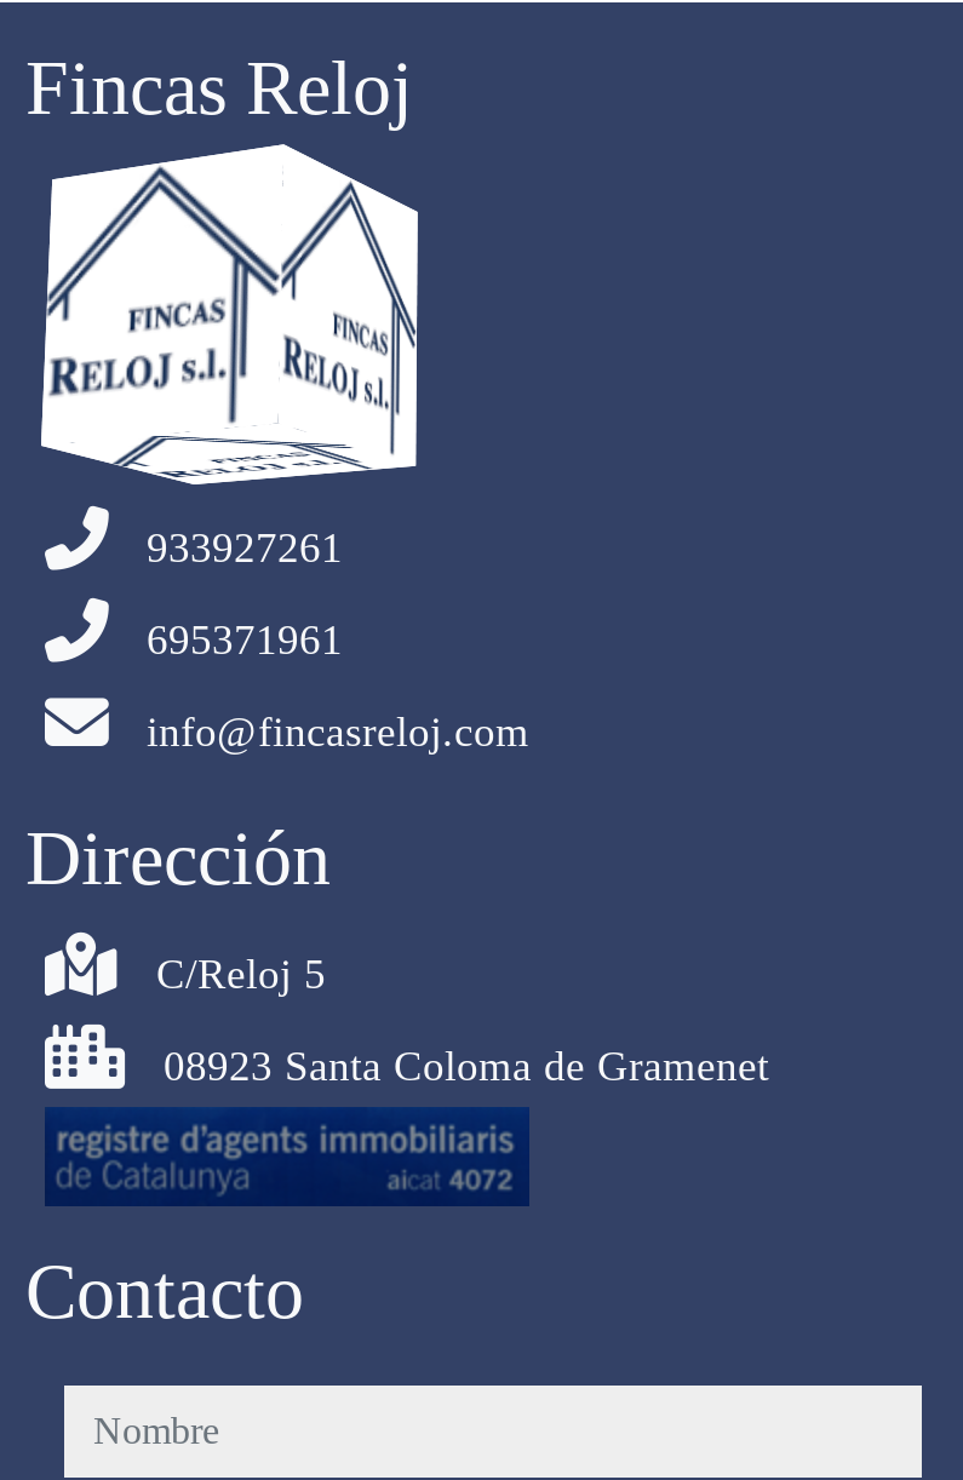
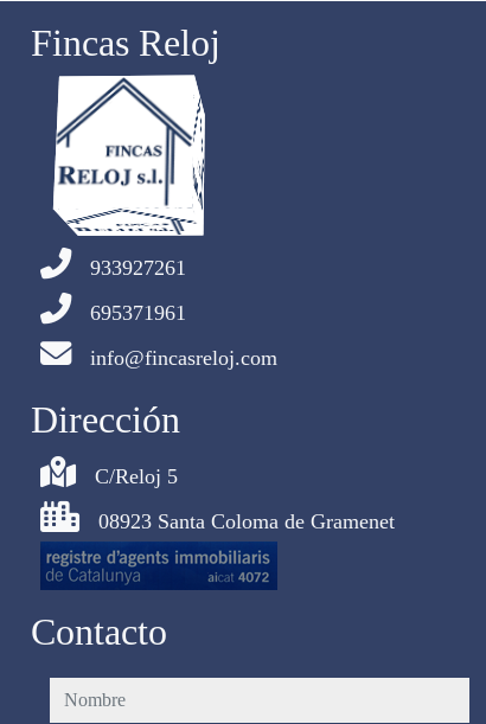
- [image]
+ [image]
